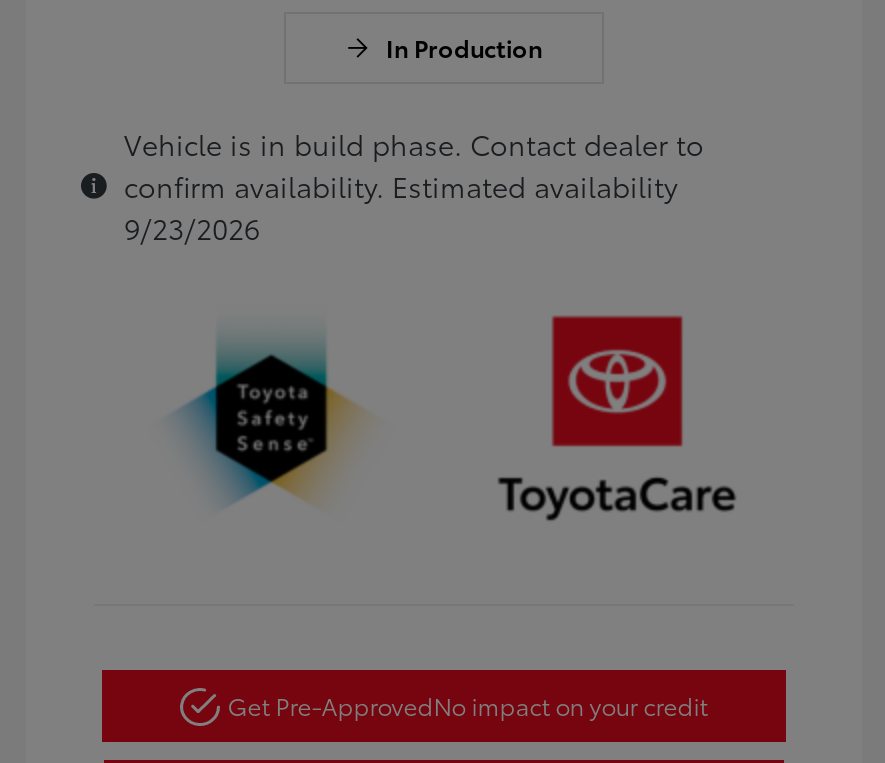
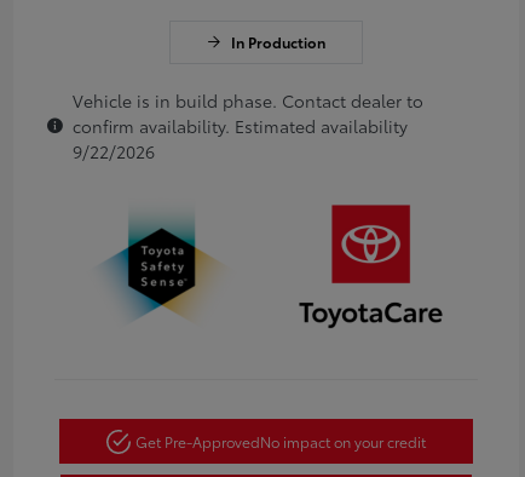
- 9/23/2026
+ 9/22/2026
